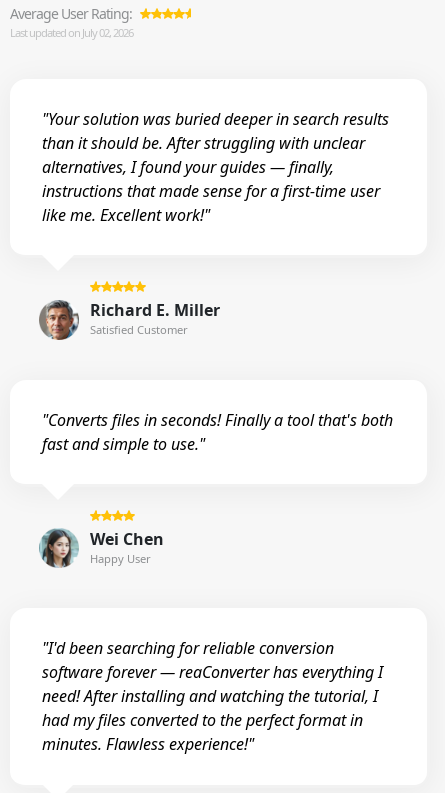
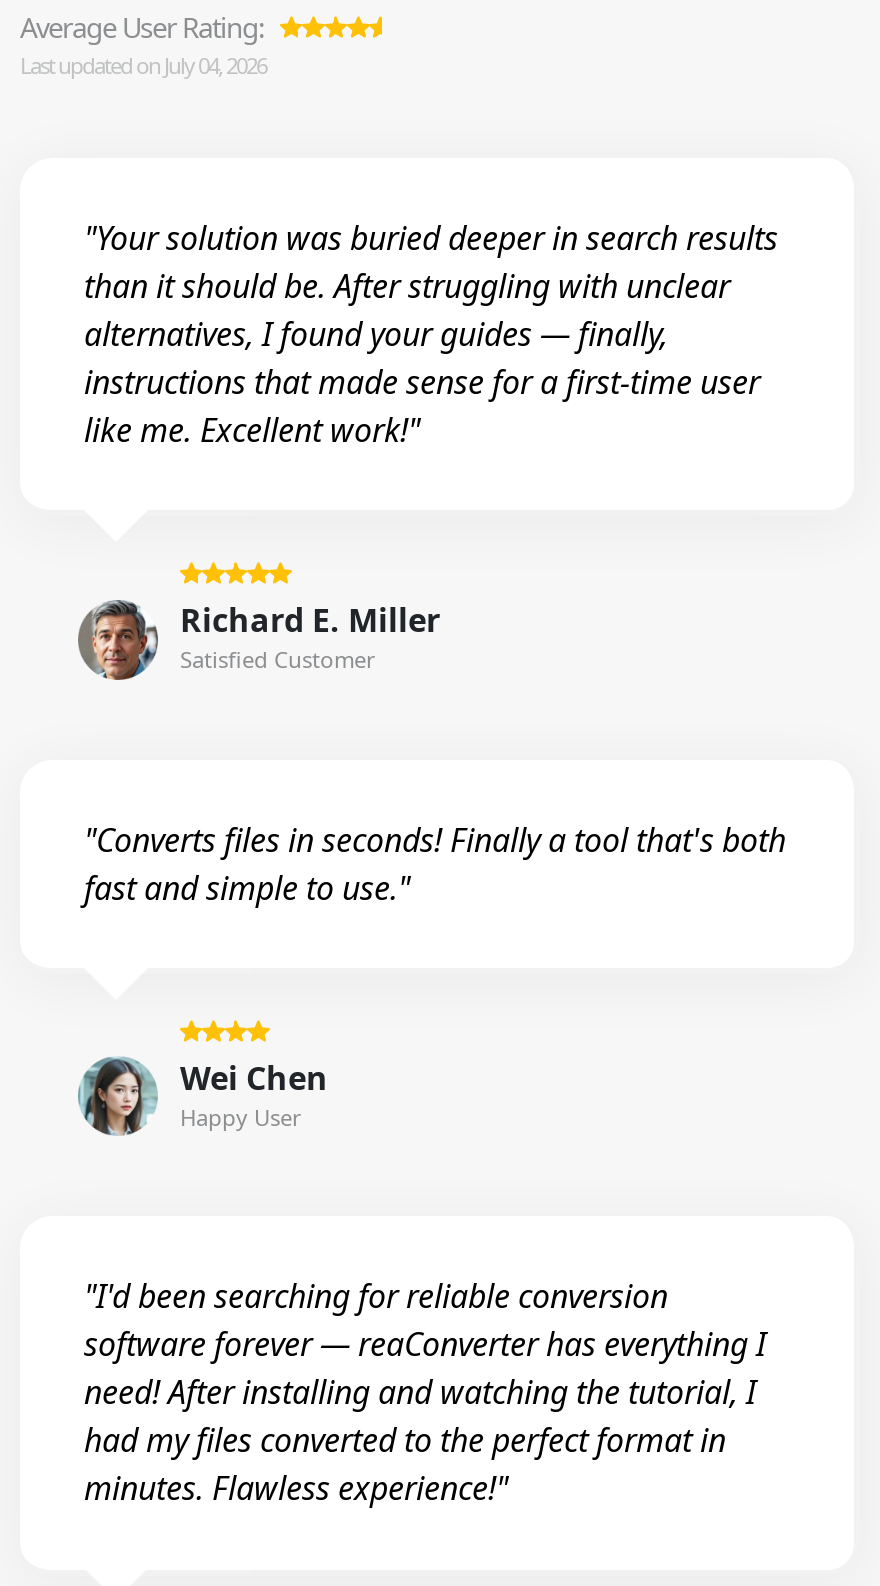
- Last updated on July 02, 2026
+ Last updated on July 04, 2026
